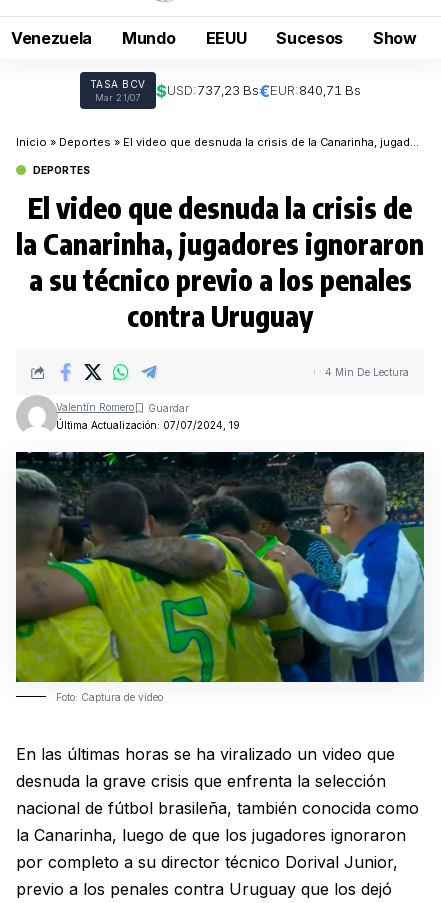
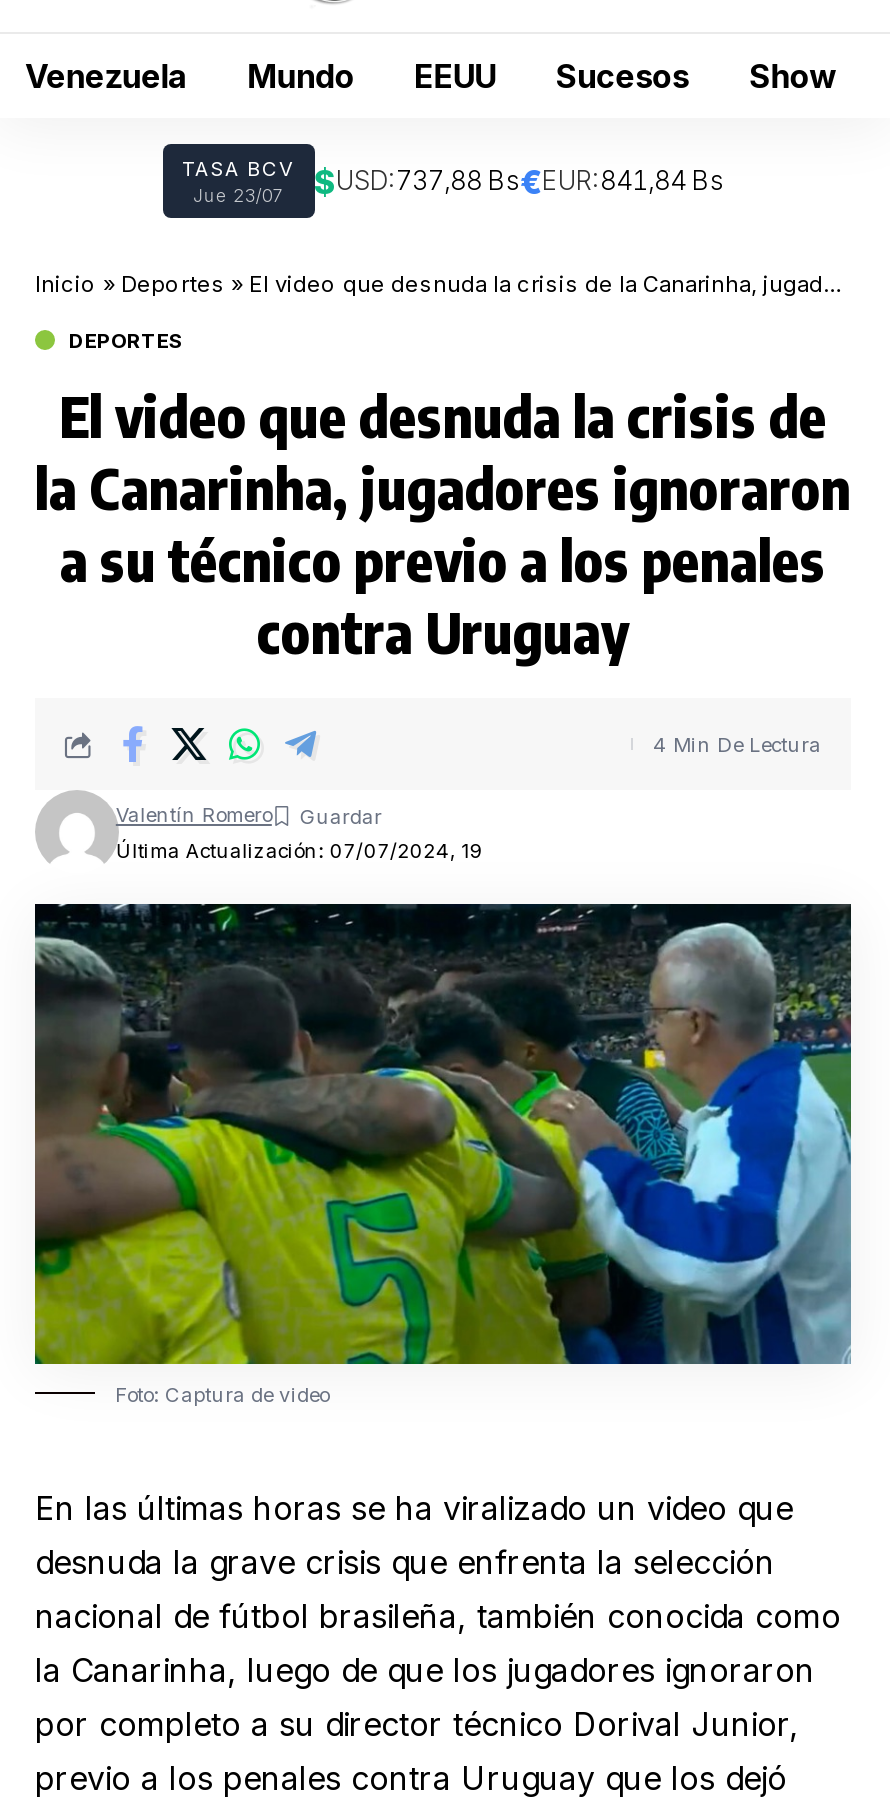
- Mar 21/07
- $USD:737,23 Bs€EUR:840,71 Bs
+ Jue 23/07
+ $USD:737,88 Bs€EUR:841,84 Bs
